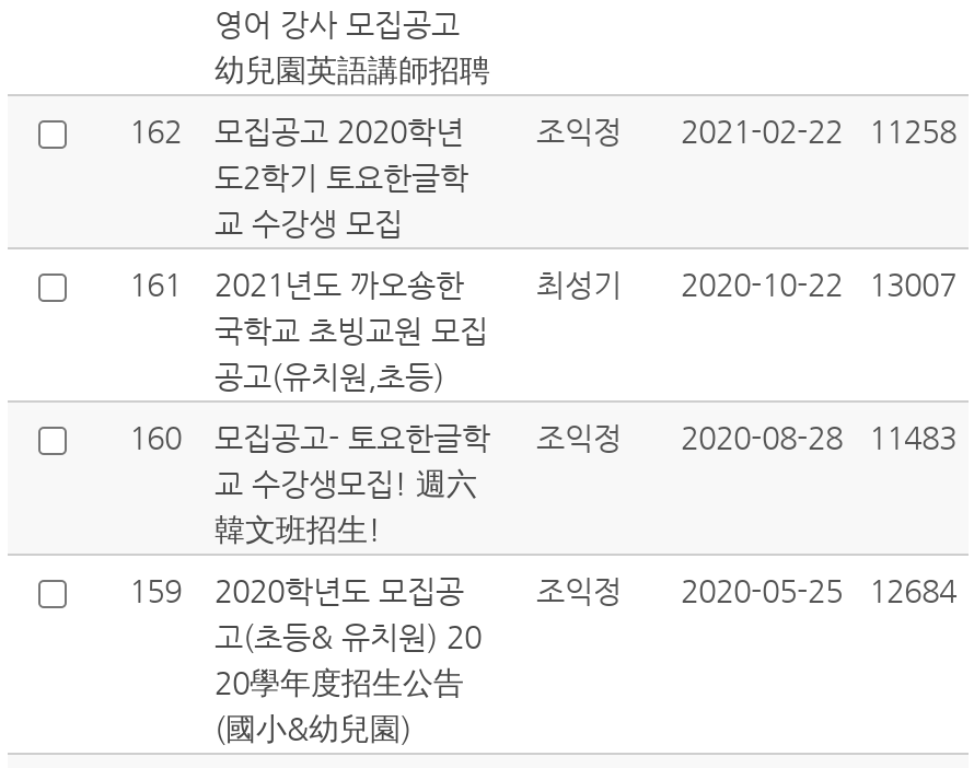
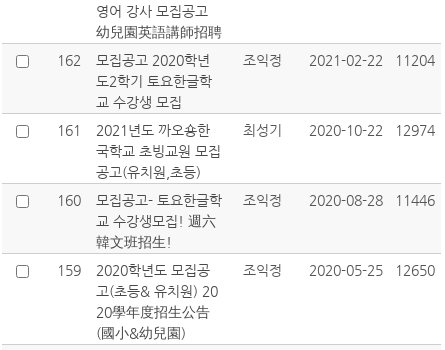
- 조익정 2021-02-22 11258
+ 조익정 2021-02-22 11204

- 최성기 2020-10-22 13007
+ 최성기 2020-10-22 12974

- 160 모집공고- 토요한글학 조익정 2020-08-28 11483
+ 160 모집공고- 토요한글학 조익정 2020-08-28 11446

- 조익정 2020-05-25 12684
+ 조익정 2020-05-25 12650
